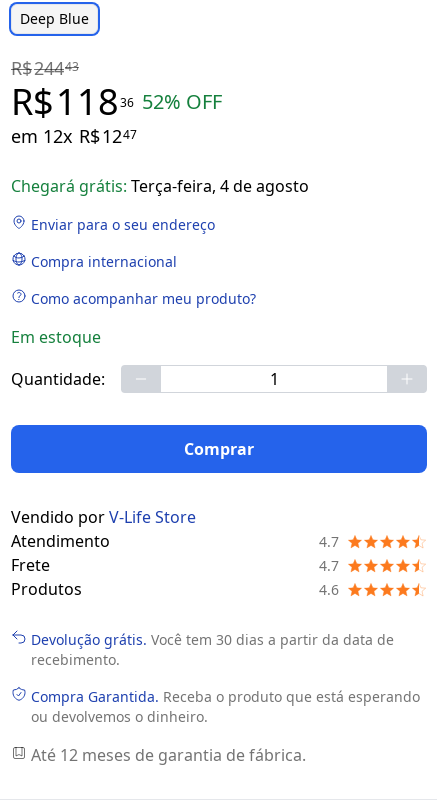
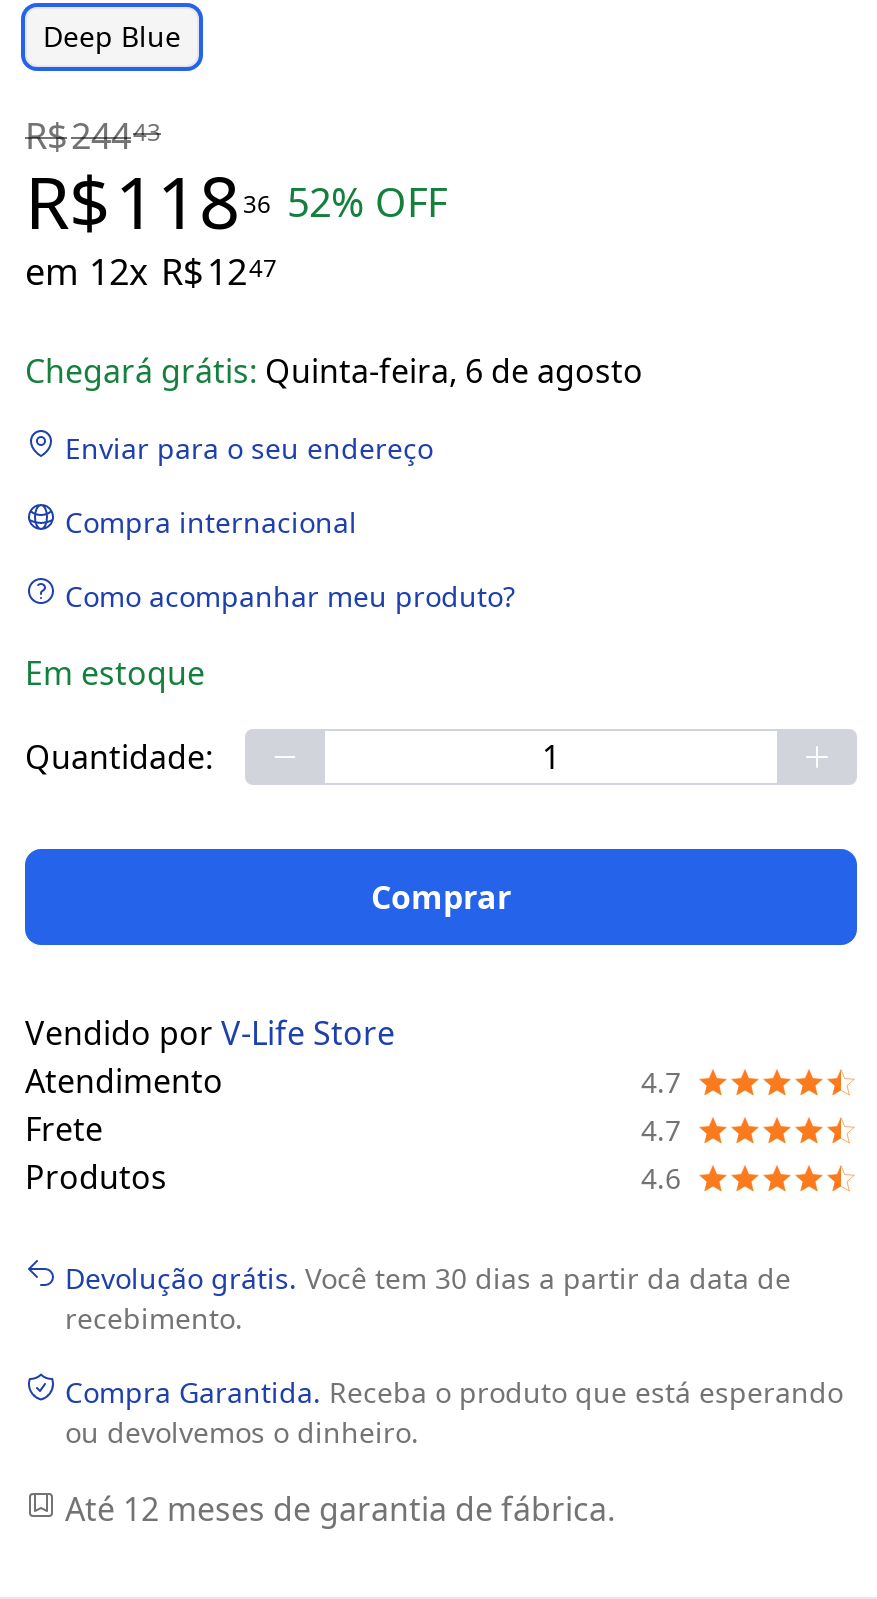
- Chegará grátis: Terça-feira, 4 de agosto
+ Chegará grátis: Quinta-feira, 6 de agosto
